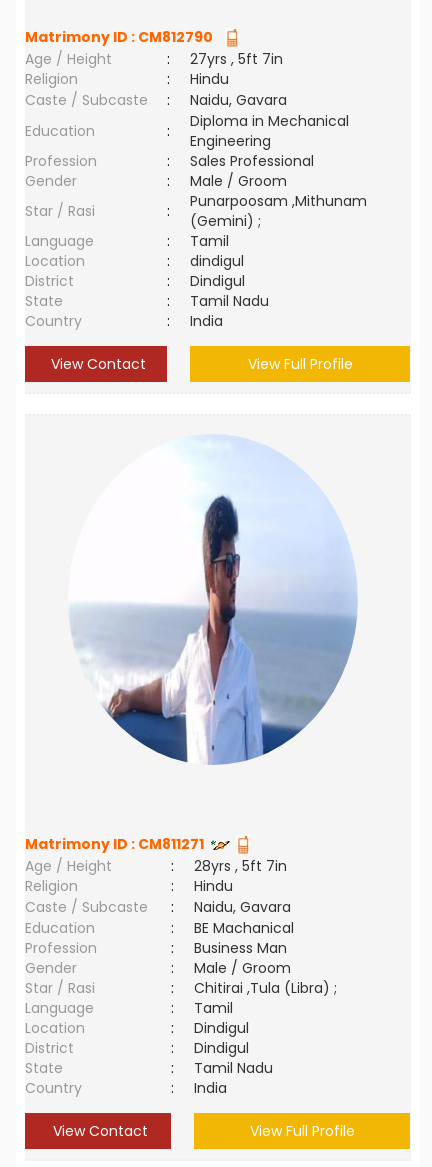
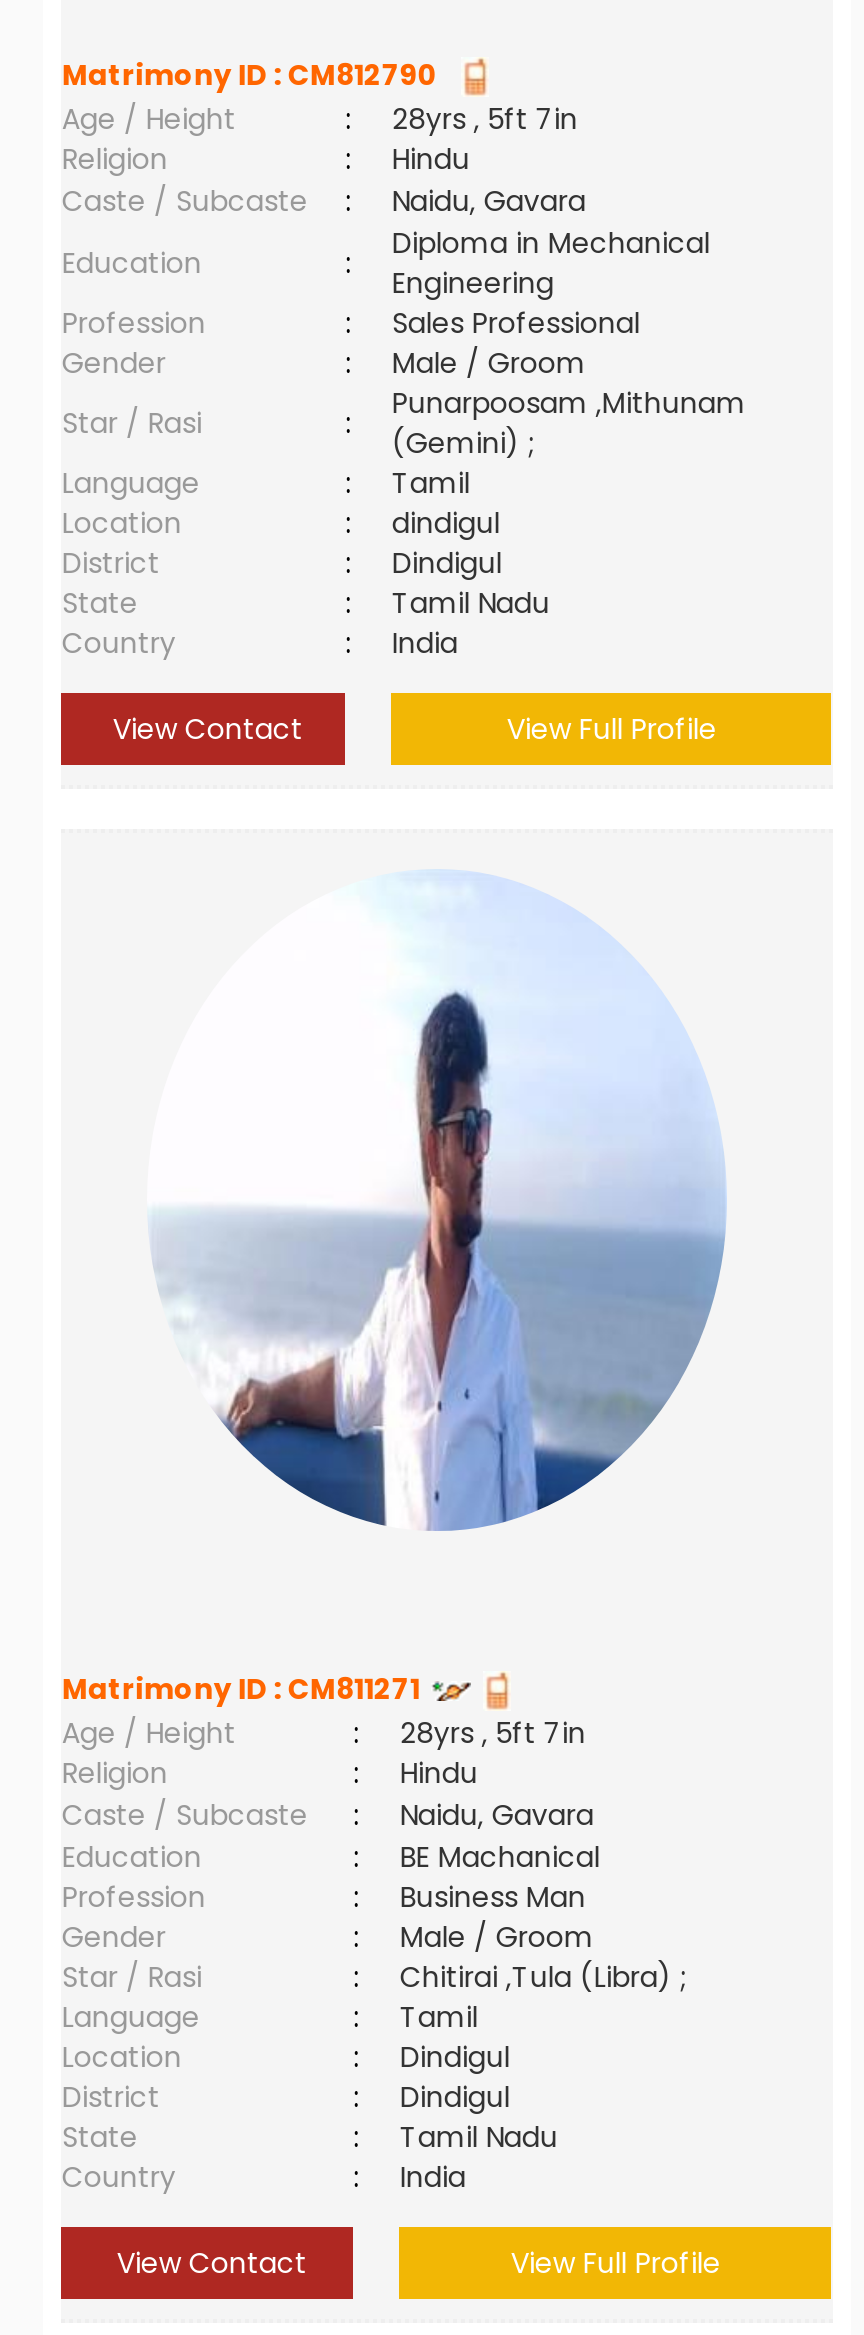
- 27yrs , 5ft 7in
+ 28yrs , 5ft 7in
